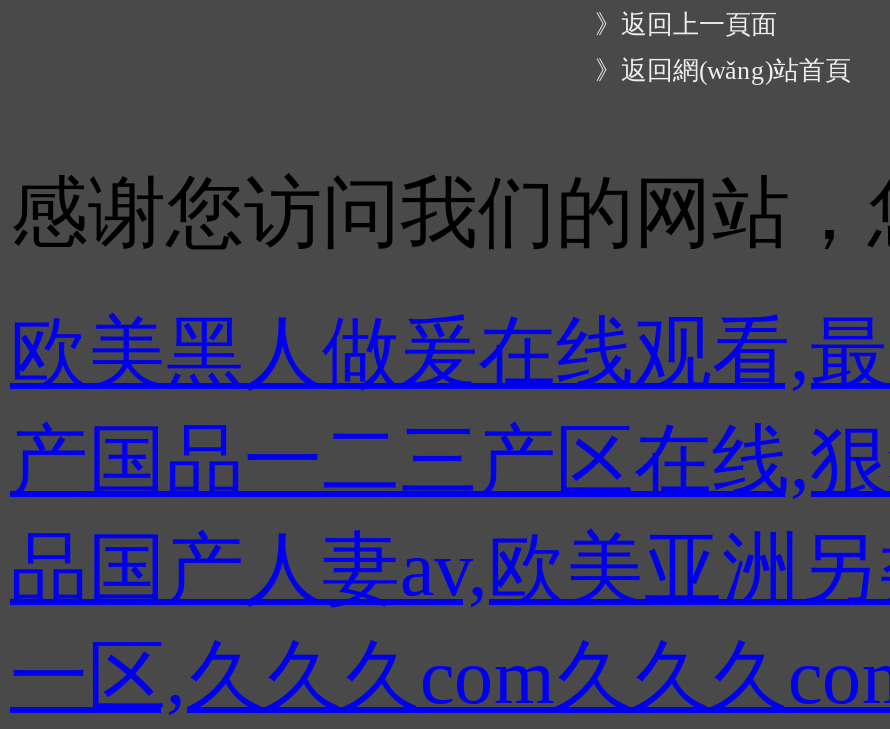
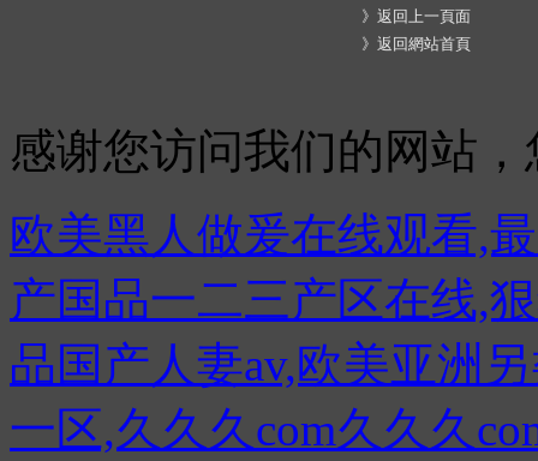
- 》返回網(wǎng)站首頁
+ 》返回網站首頁
